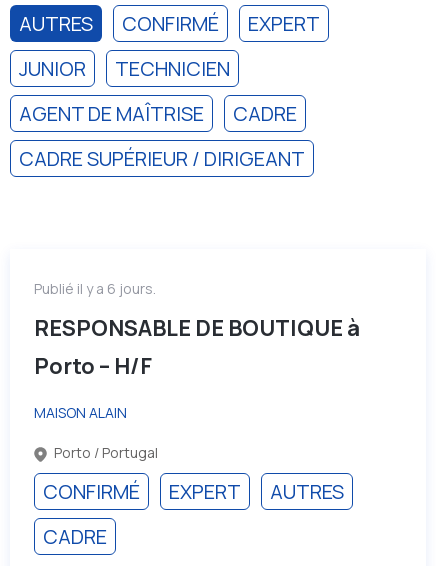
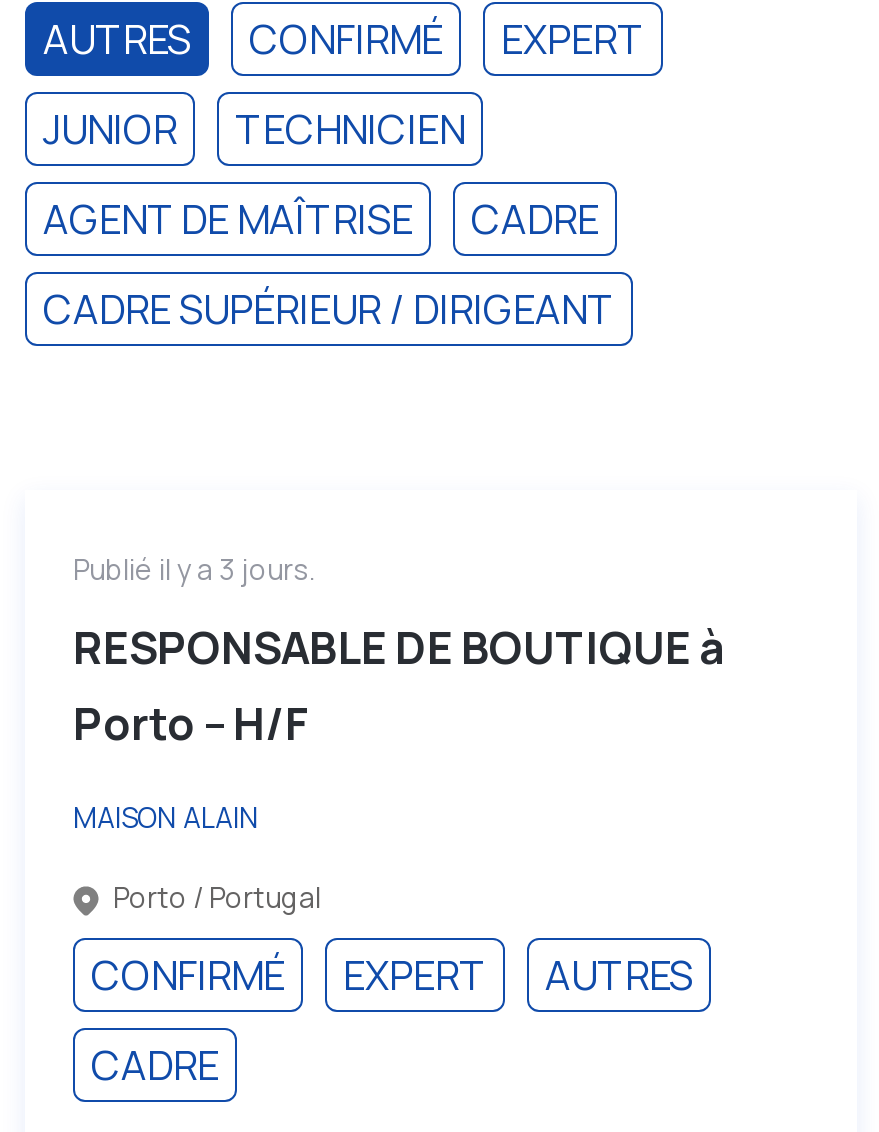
- Publié il y a 6 jours.
+ Publié il y a 3 jours.
